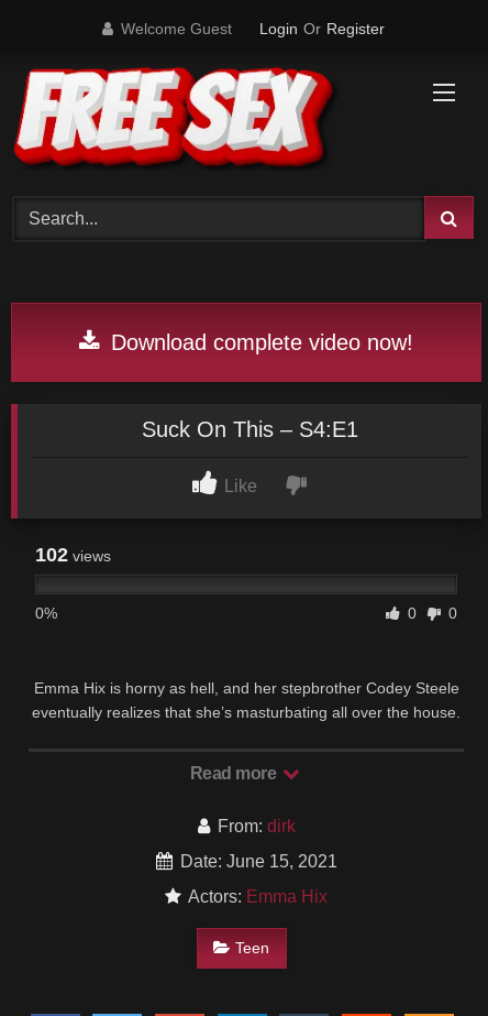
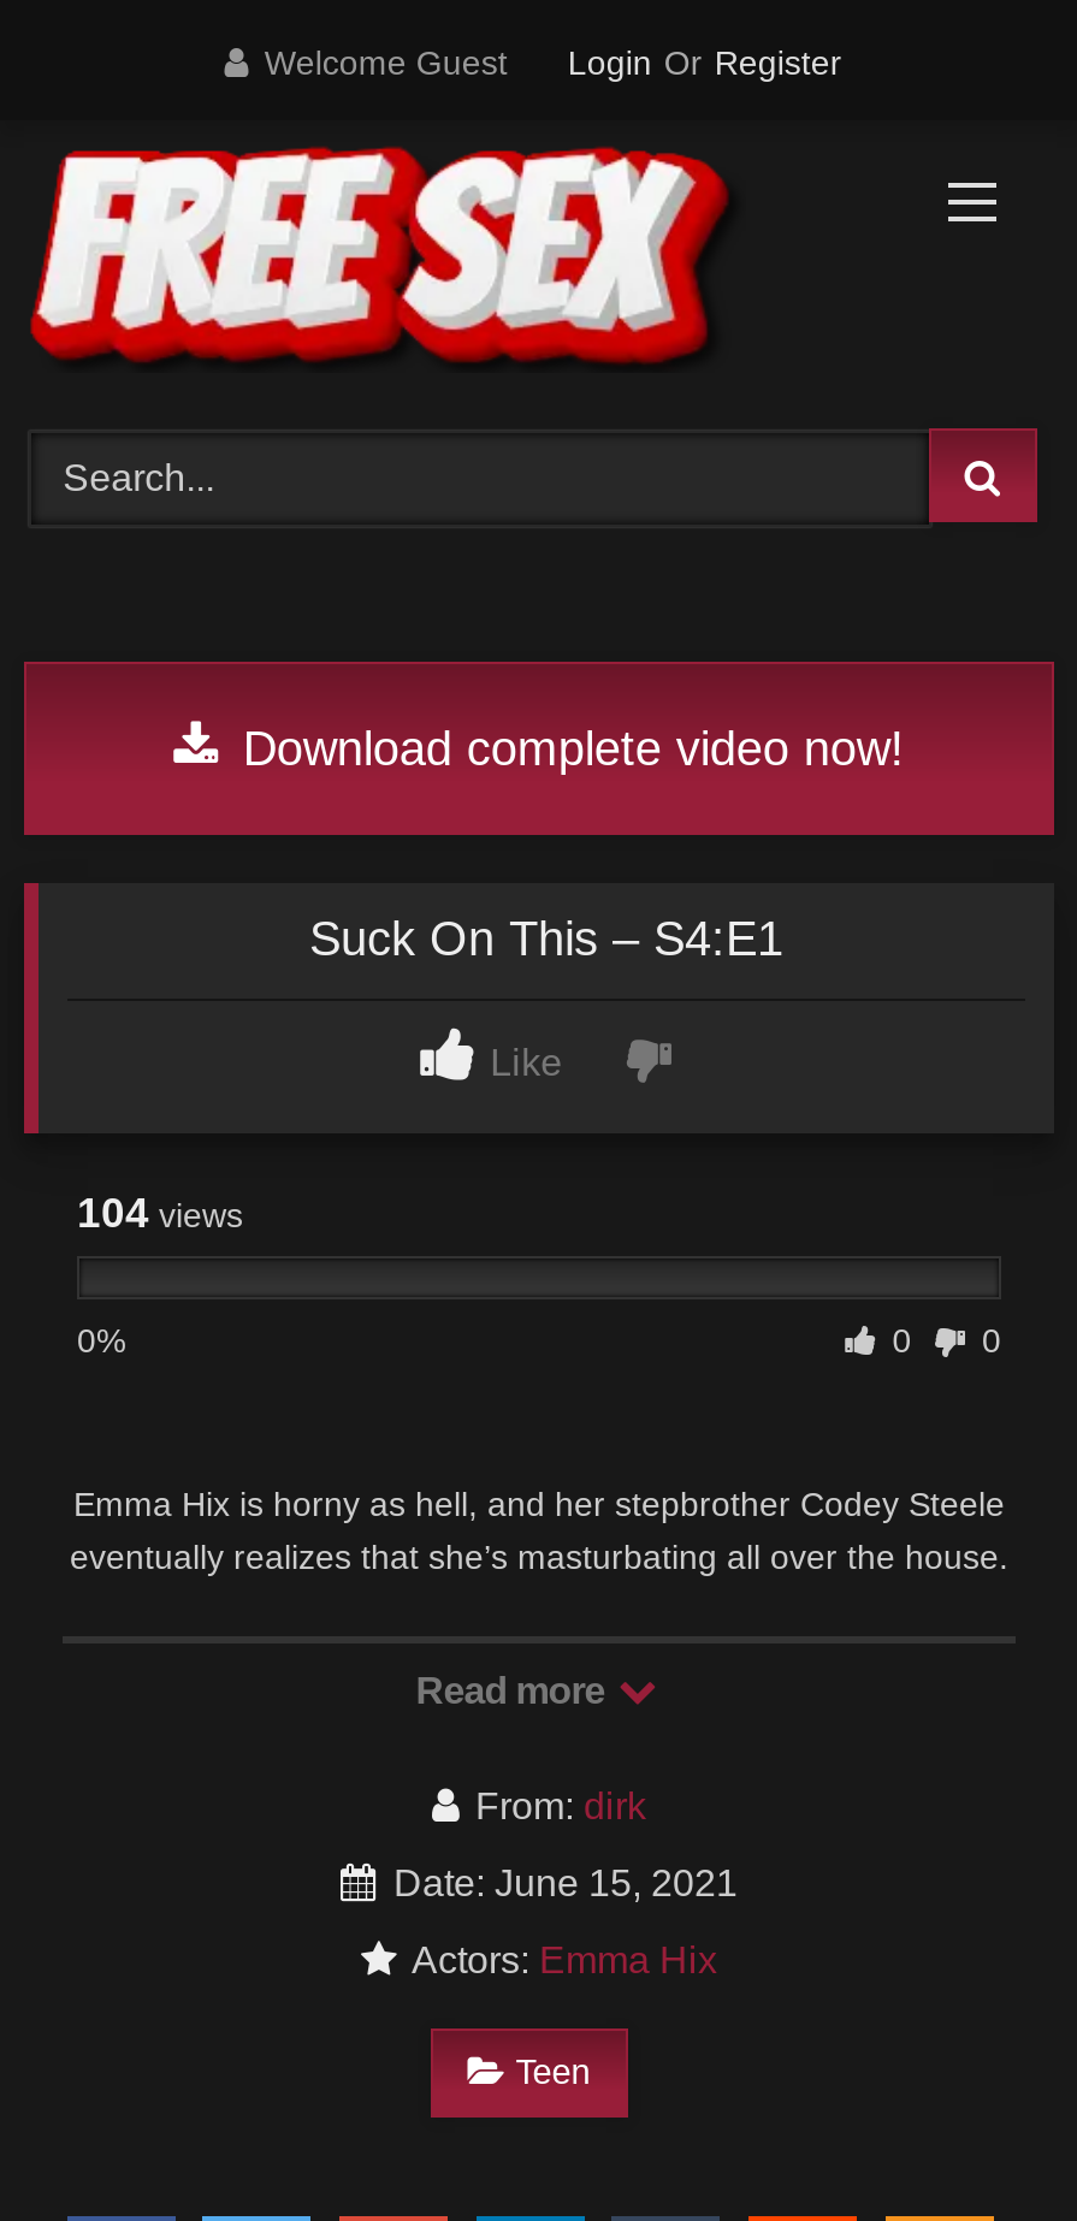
- 102 views
+ 104 views
